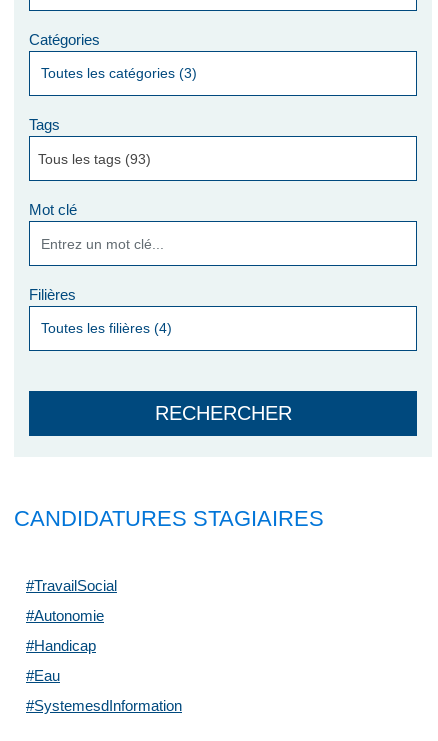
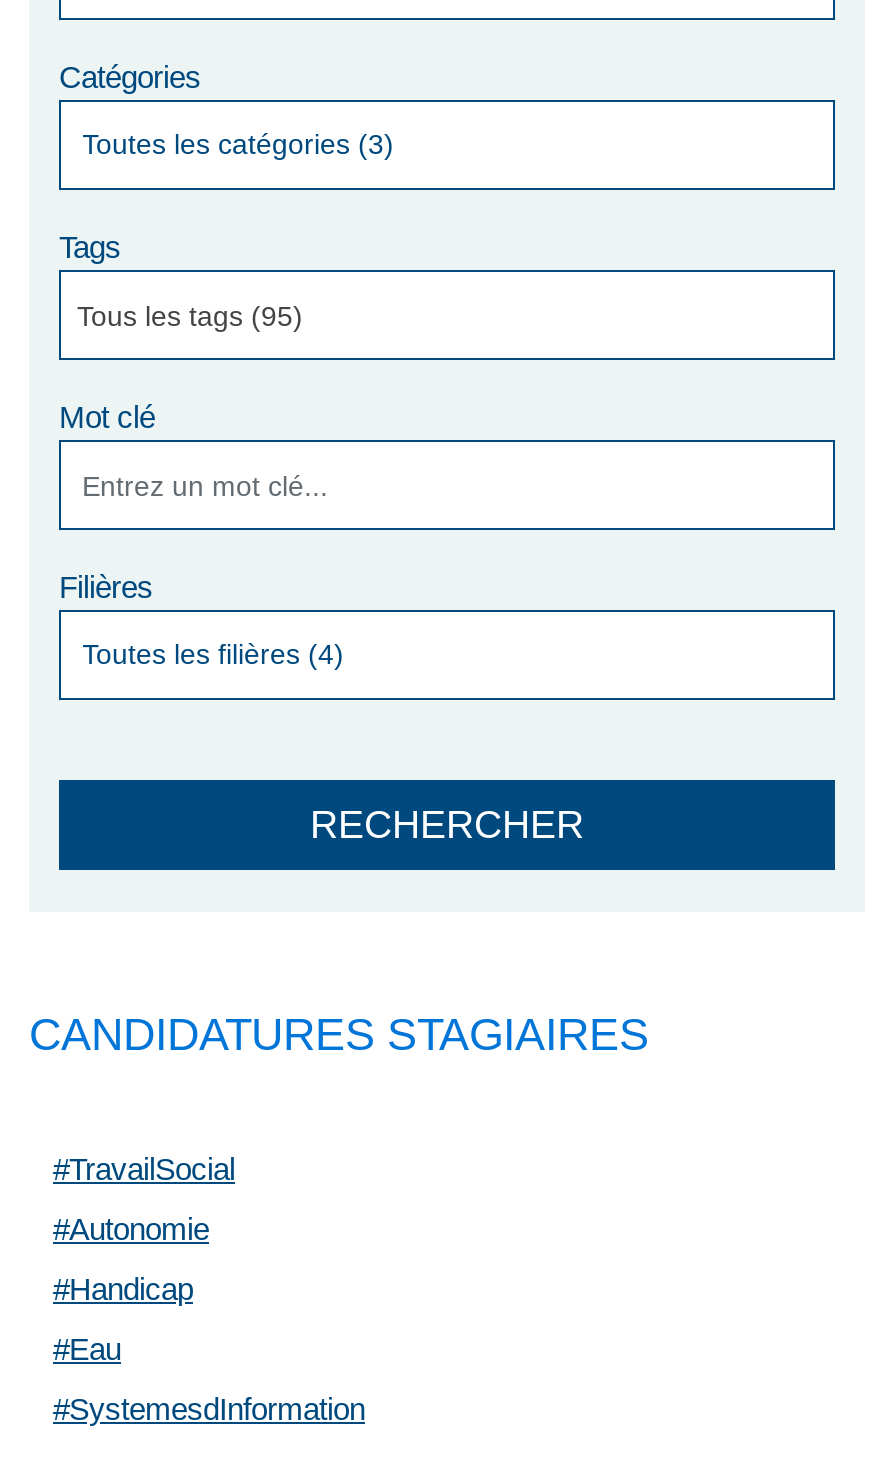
- Tous les tags (93)
+ Tous les tags (95)
